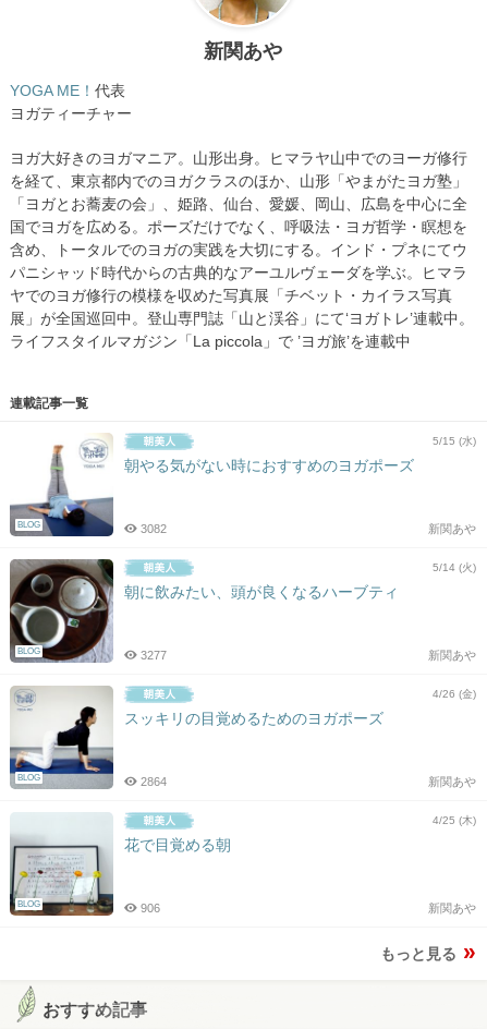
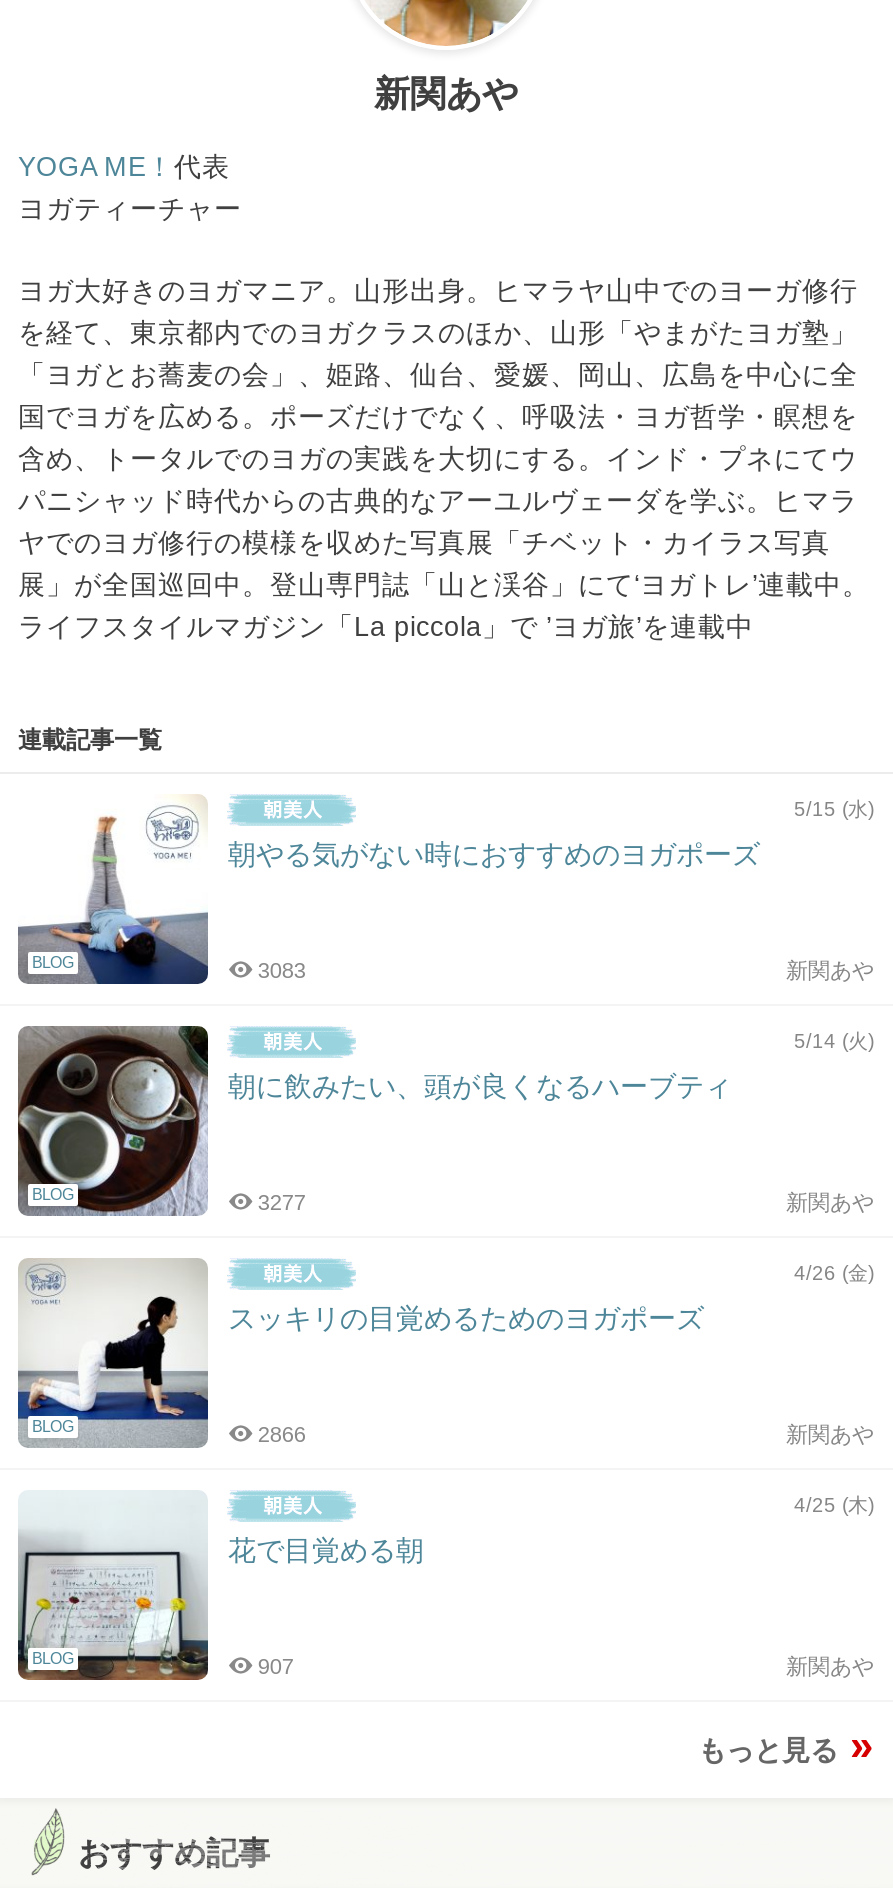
- 3082
+ 3083

- 2864
+ 2866

- 906
+ 907
